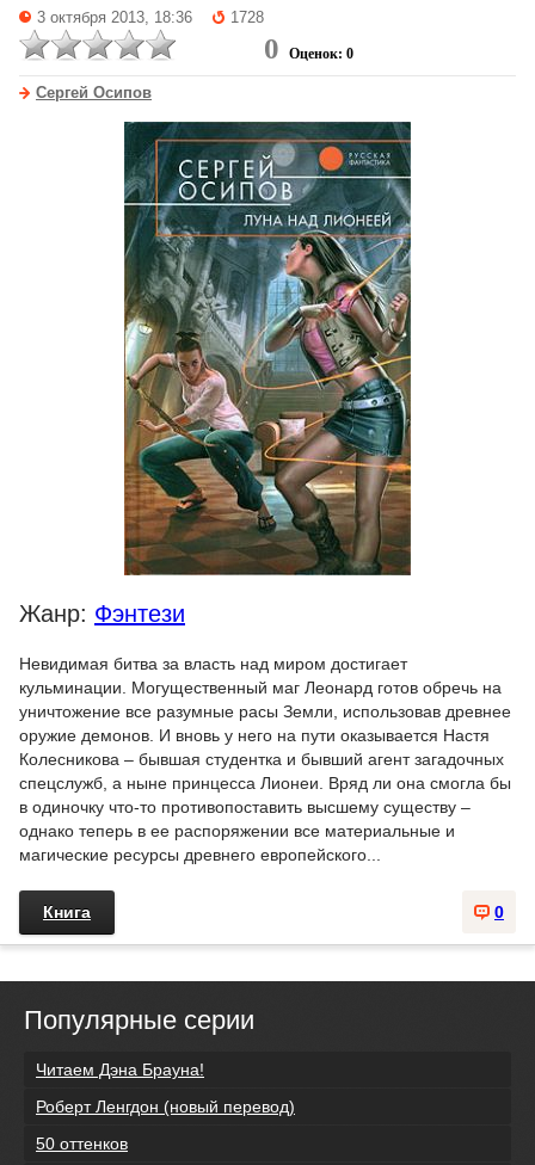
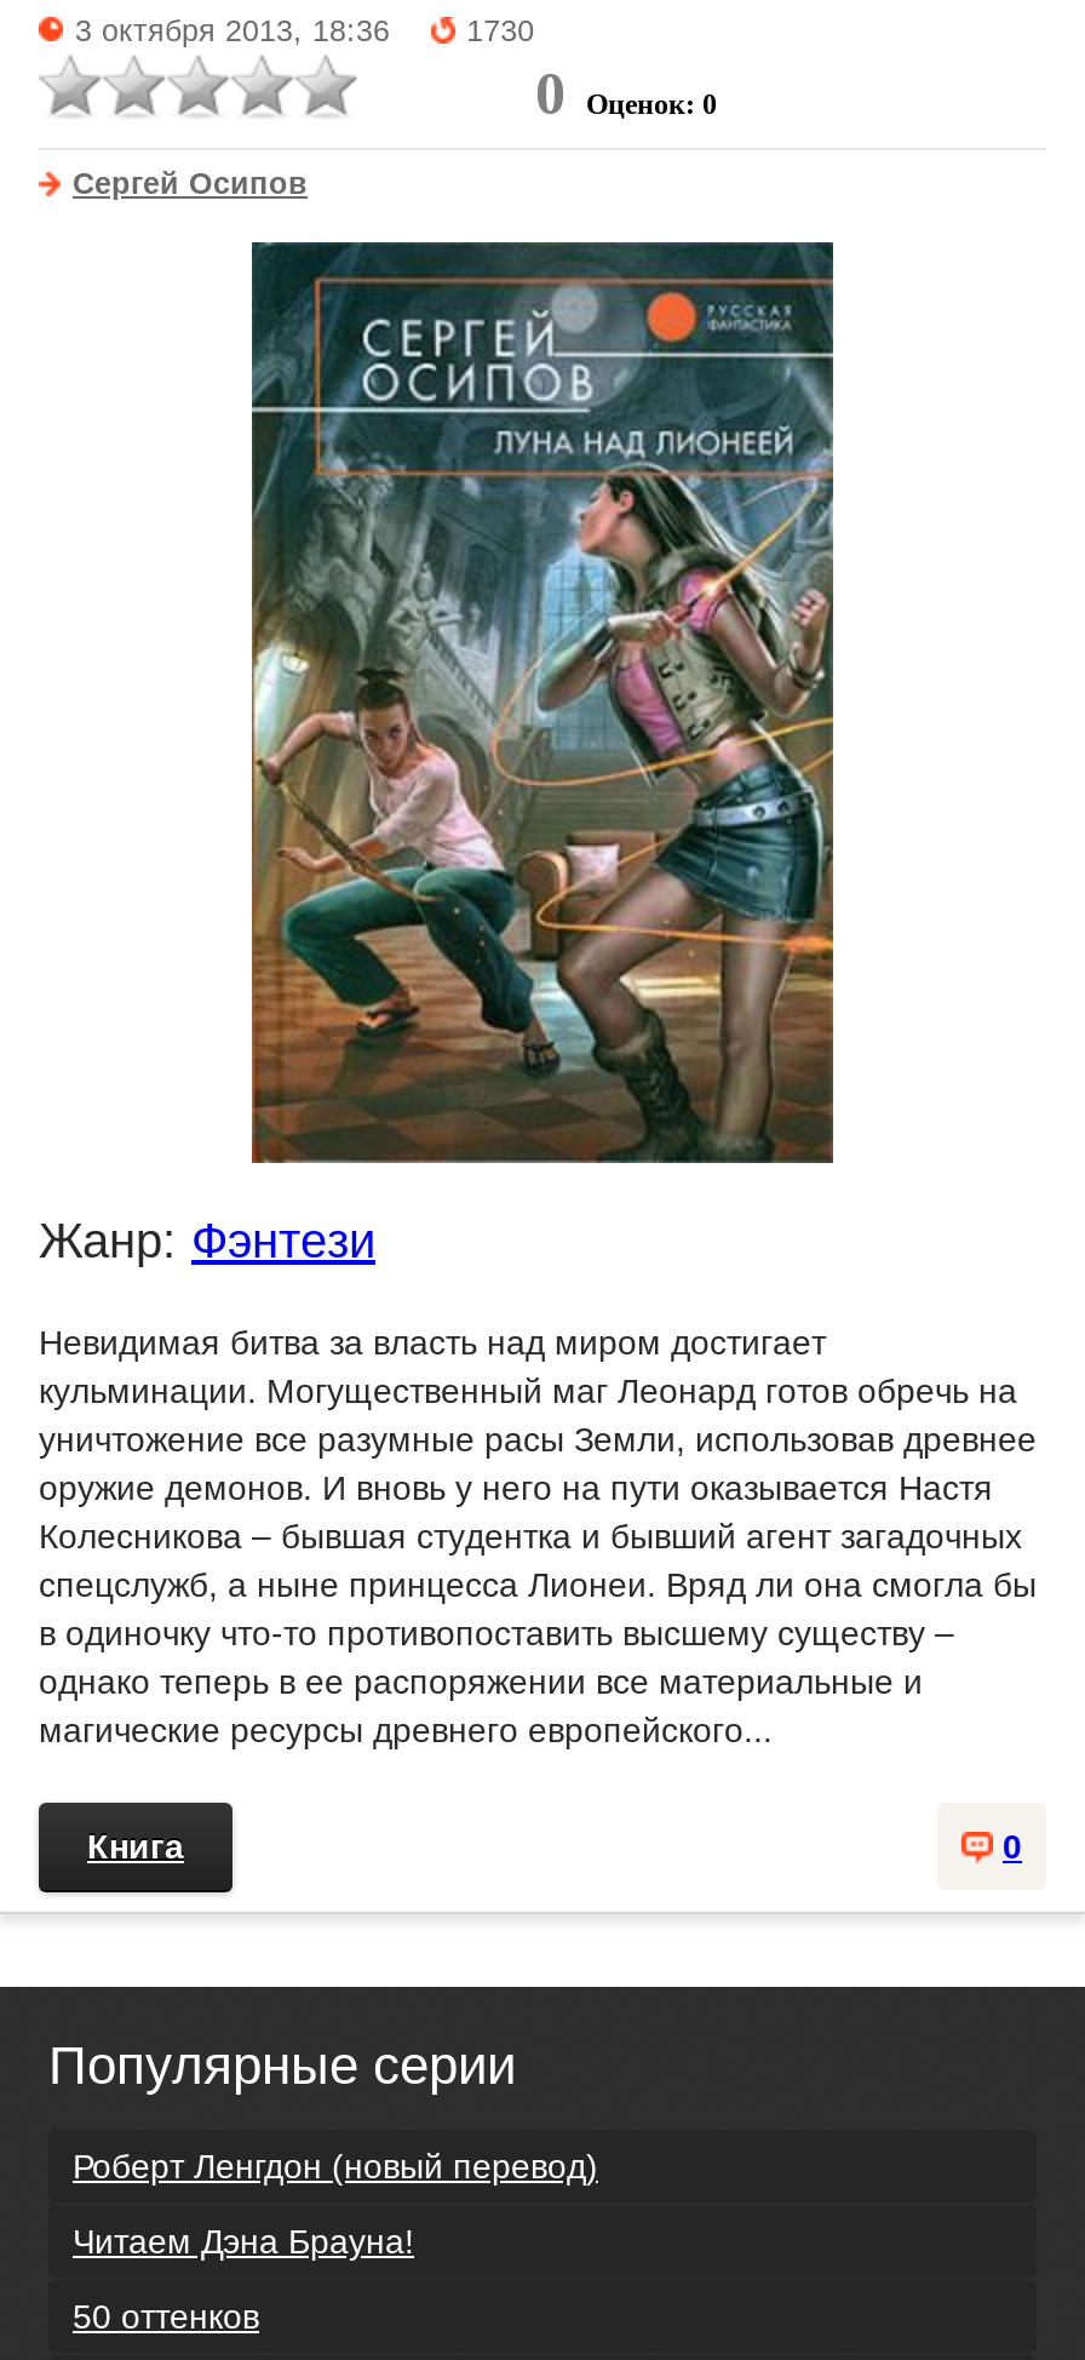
- 1728
+ 1730

moved down: Читаем Дэна Брауна!

moved up: Роберт Ленгдон (новый перевод)
